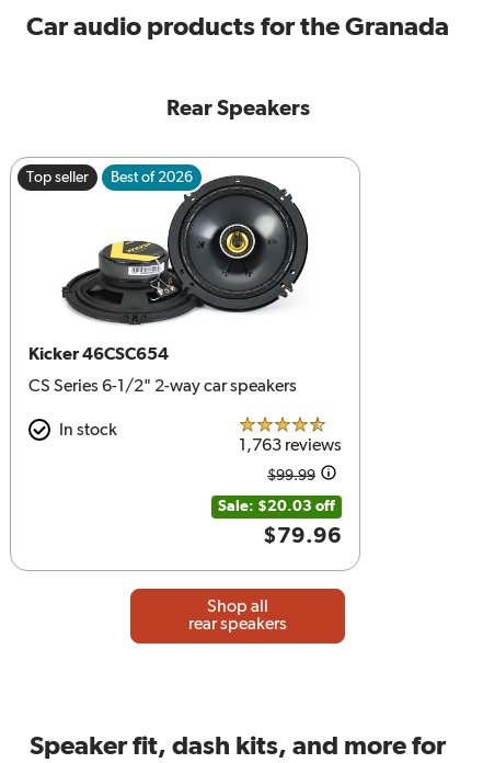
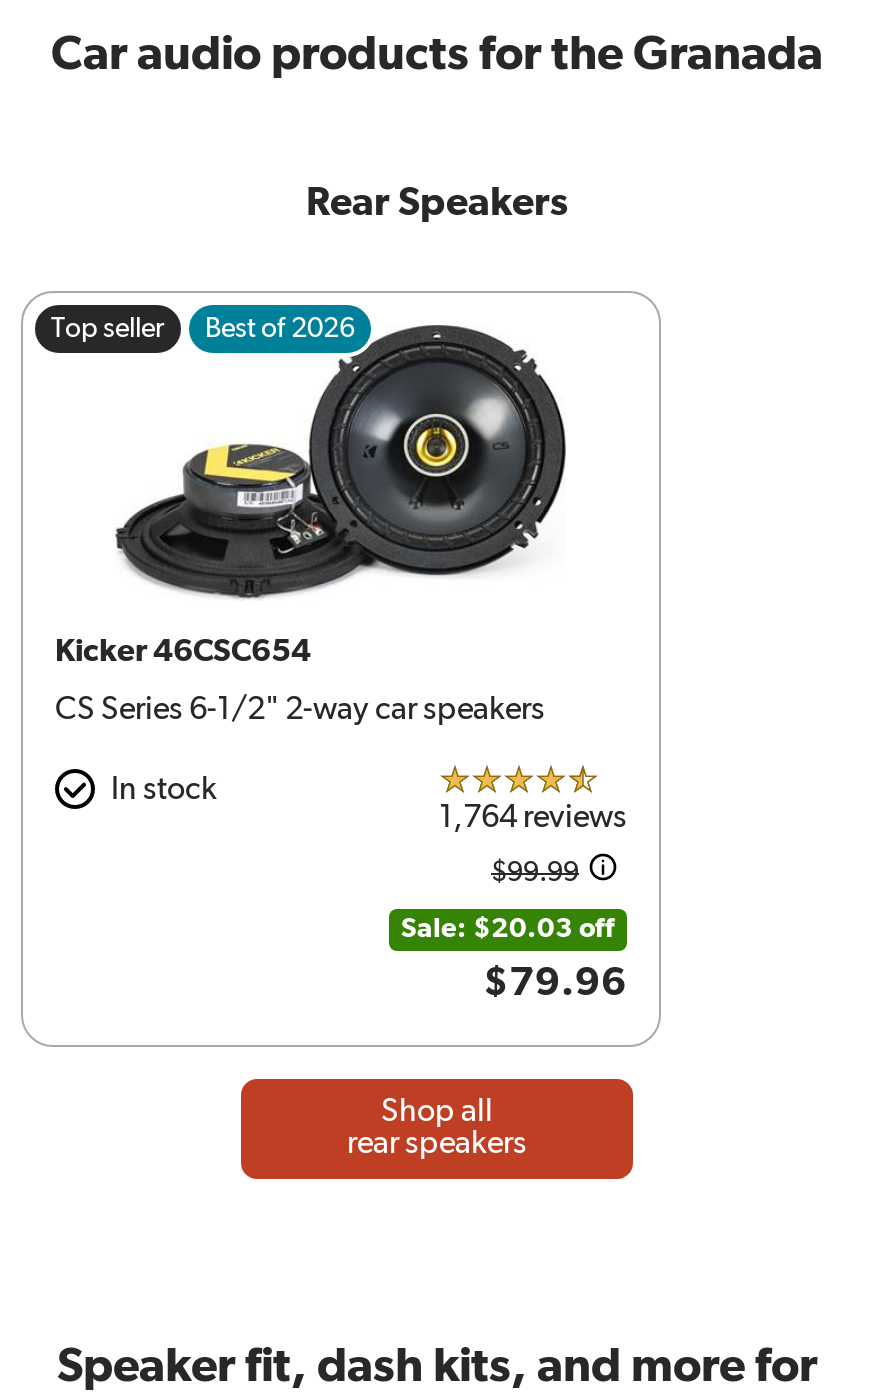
- 1,763 reviews
+ 1,764 reviews
